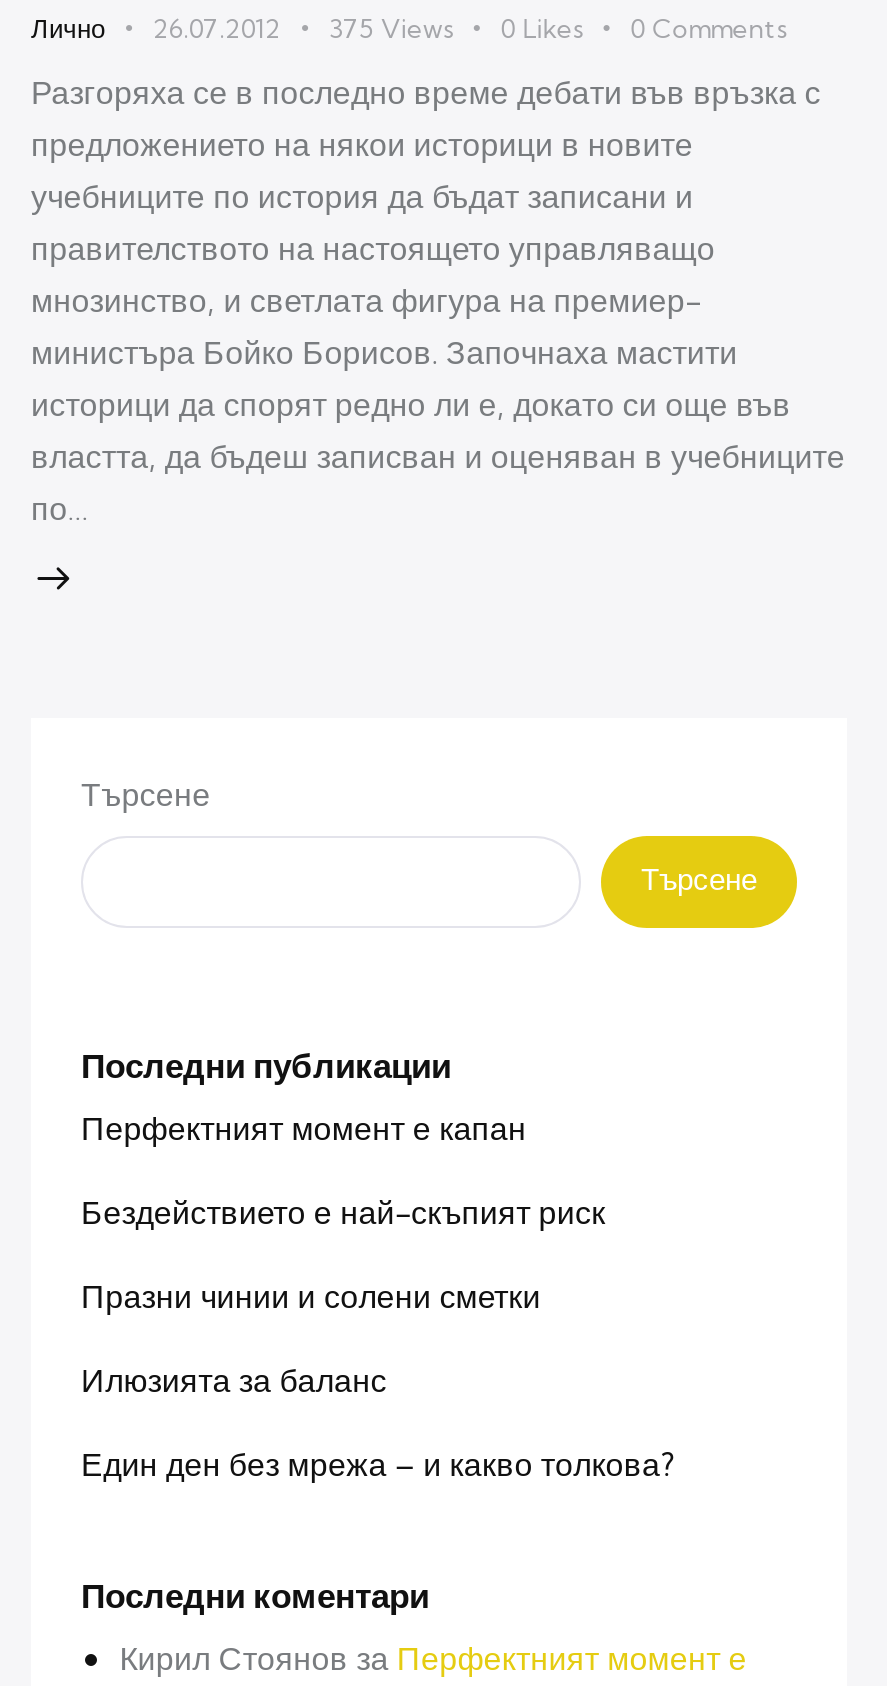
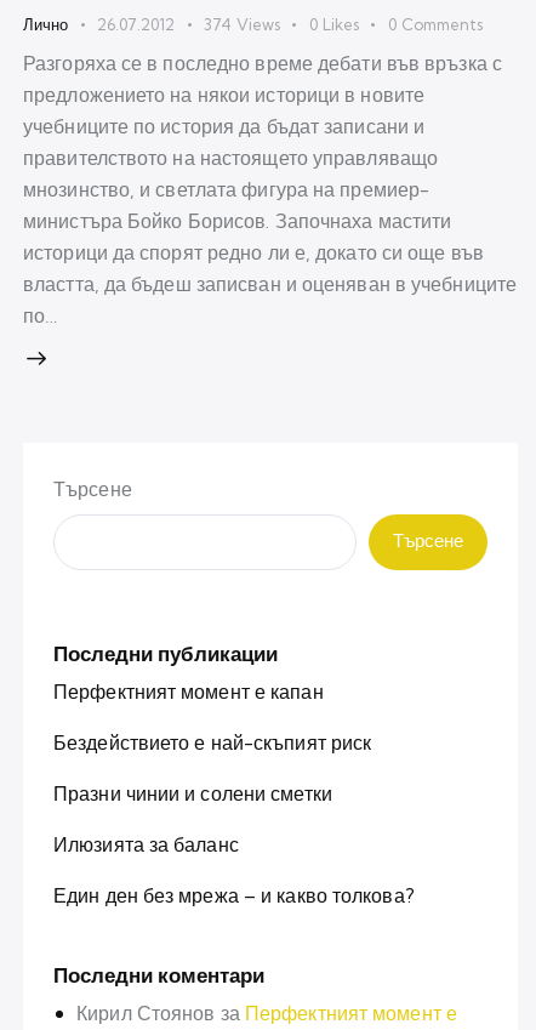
- Лично 26.07.2012 375 Views 0 Likes 0 Comments
+ Лично 26.07.2012 374 Views 0 Likes 0 Comments
